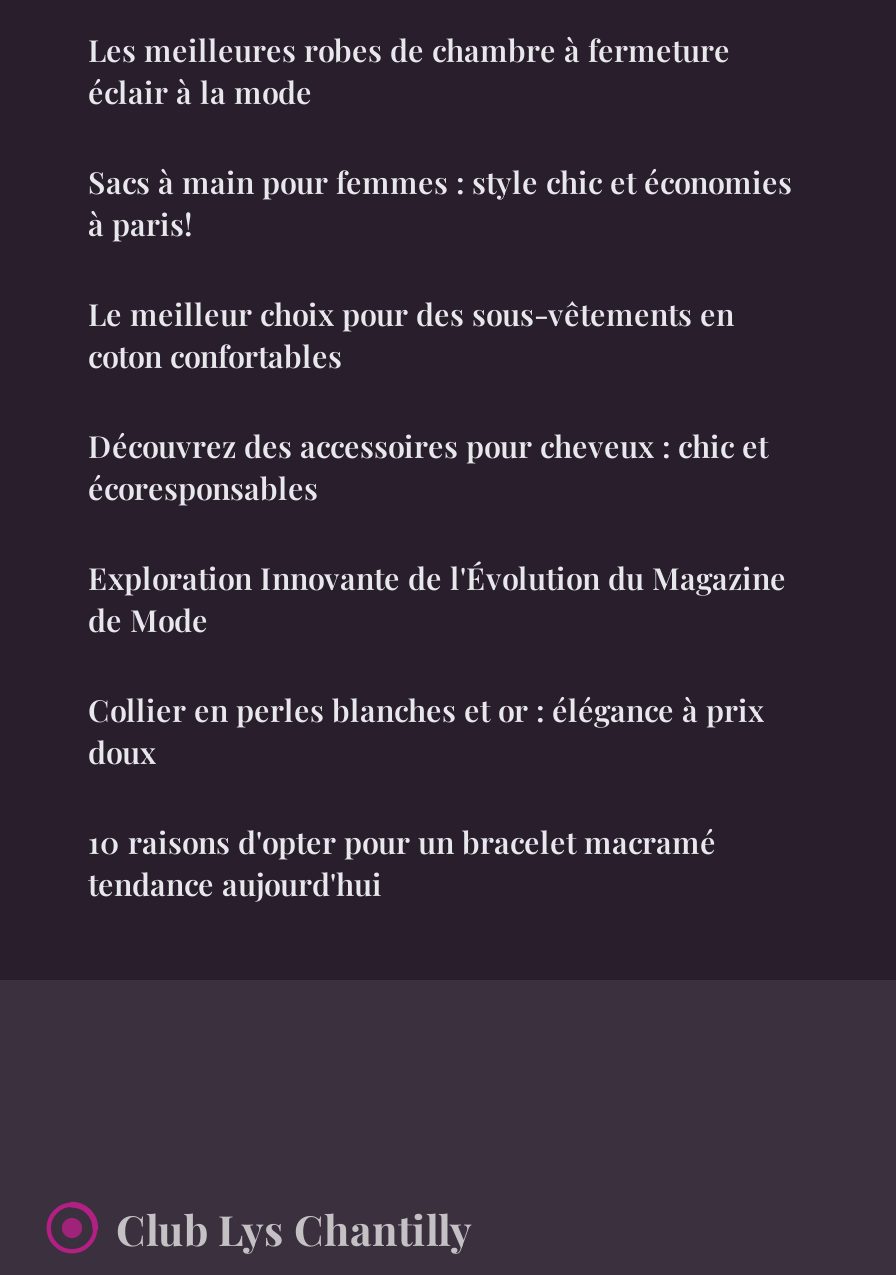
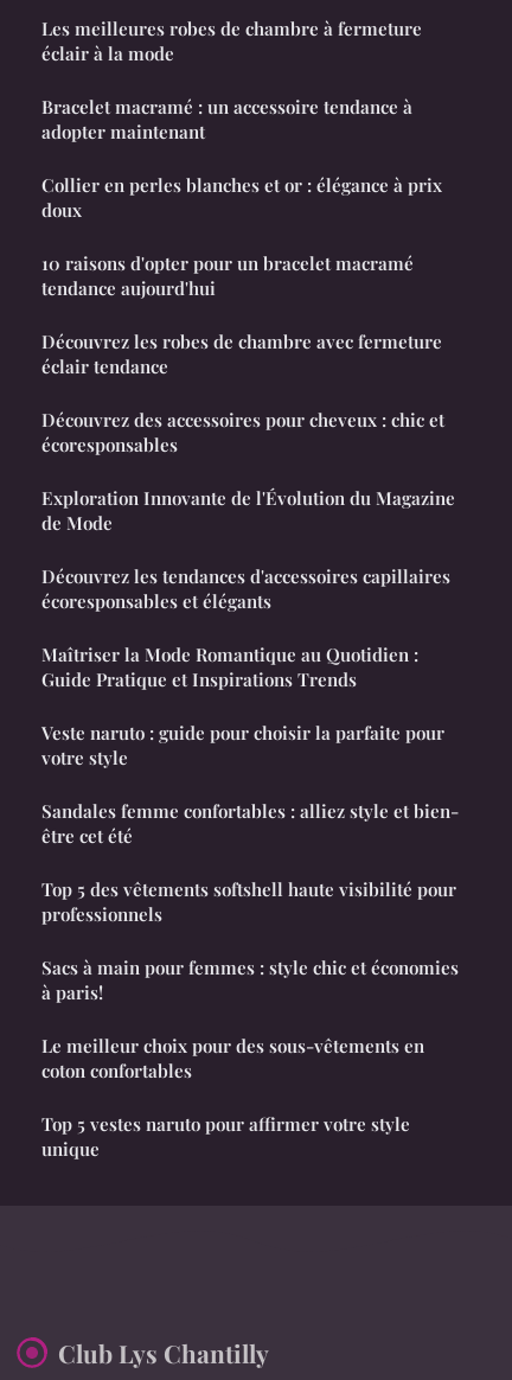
+ Bracelet macramé : un accessoire tendance à
+ adopter maintenant

moved down: Sacs à main pour femmes : style chic et économies | à paris! | Le meilleur choix pour des sous-vêtements en | coton confortables

moved down: Découvrez des accessoires pour cheveux : chic et | écoresponsables | Exploration Innovante de l'Évolution du Magazine | de Mode

moved up: Collier en perles blanches et or : élégance à prix | doux | 10 raisons d'opter pour un bracelet macramé | tendance aujourd'hui

+ Découvrez les robes de chambre avec fermeture
+ éclair tendance
+ Découvrez les tendances d'accessoires capillaires
+ écoresponsables et élégants
+ Maîtriser la Mode Romantique au Quotidien :
+ Guide Pratique et Inspirations Trends
+ Veste naruto : guide pour choisir la parfaite pour
+ votre style
+ Sandales femme confortables : alliez style et bien-
+ être cet été
+ Top 5 des vêtements softshell haute visibilité pour
+ professionnels
+ Top 5 vestes naruto pour affirmer votre style
+ unique
